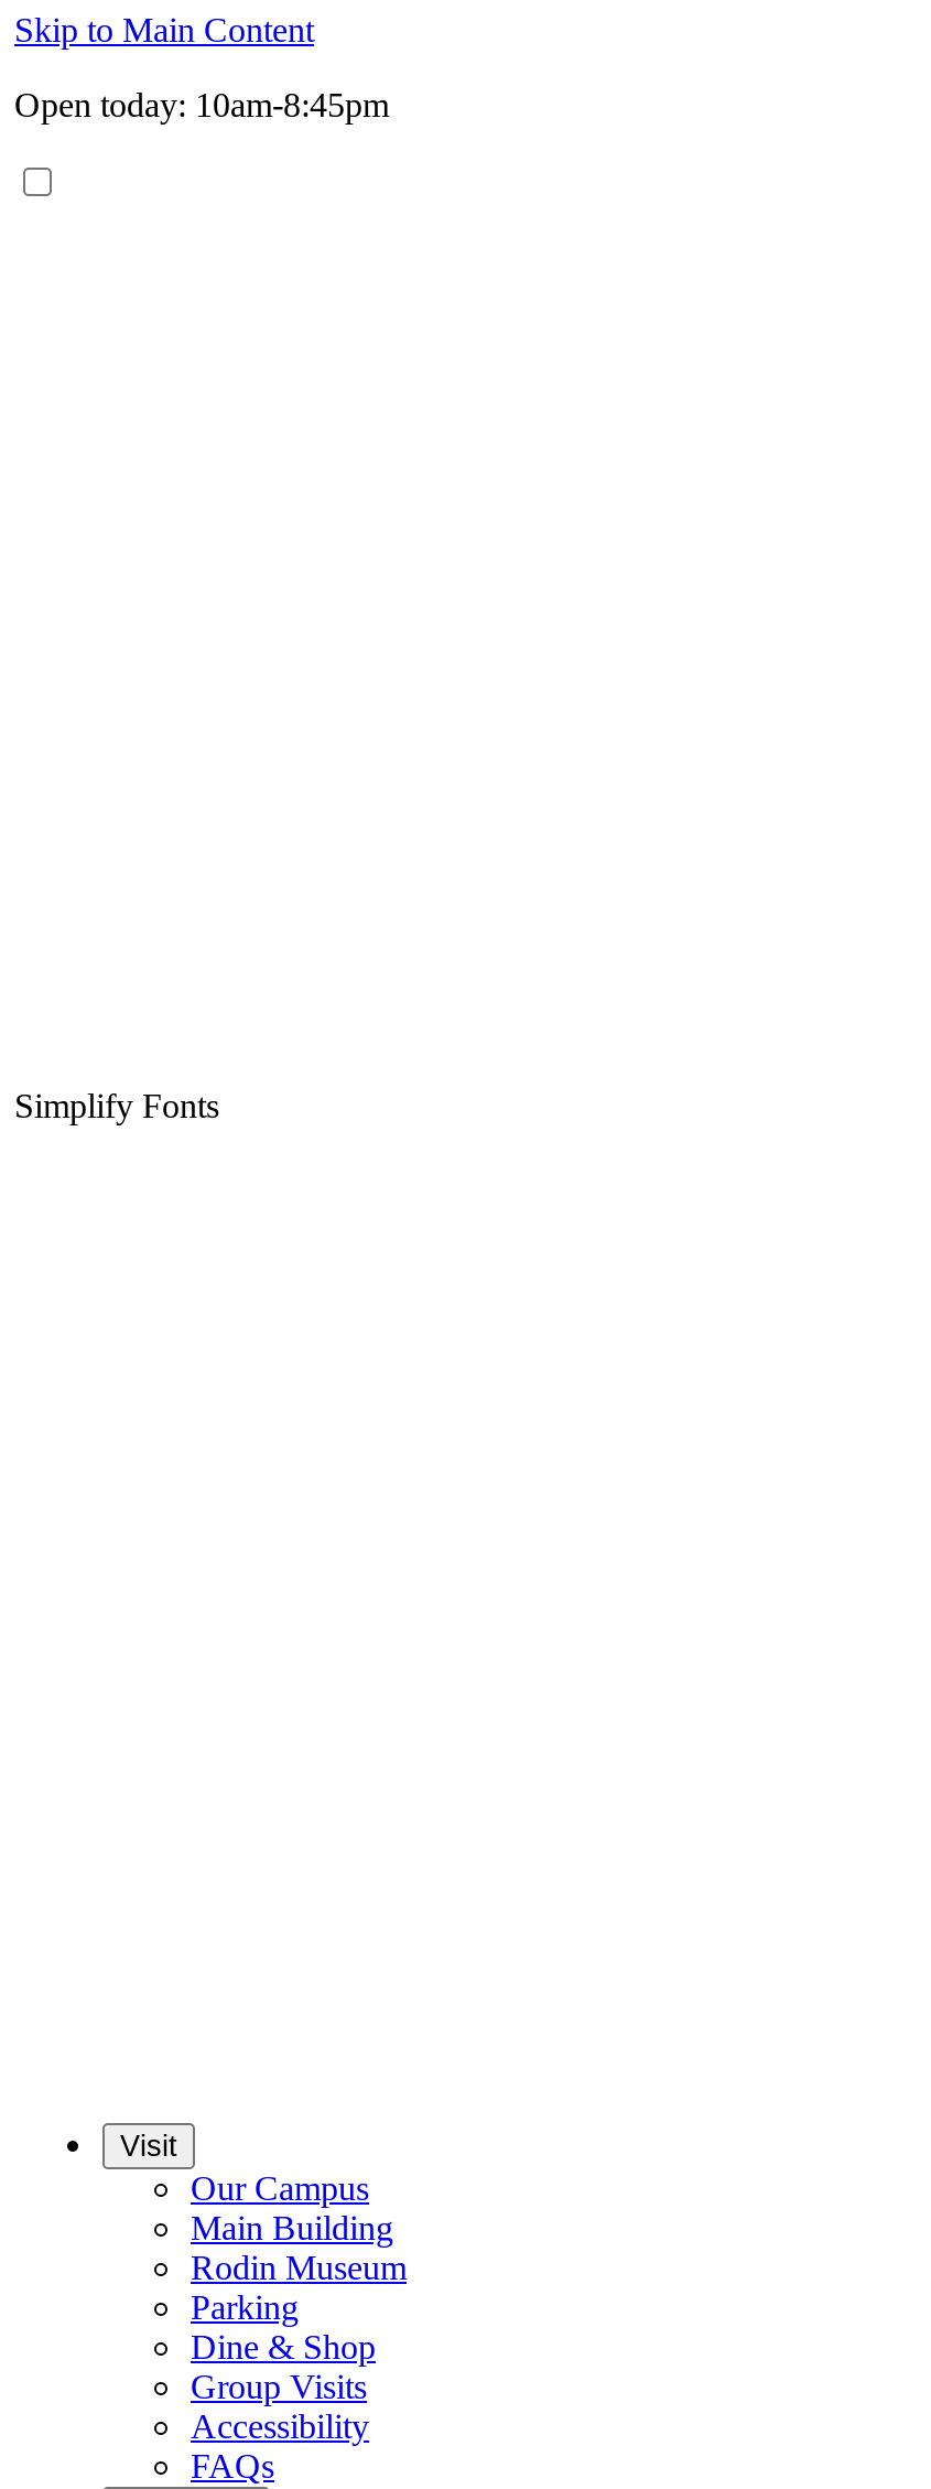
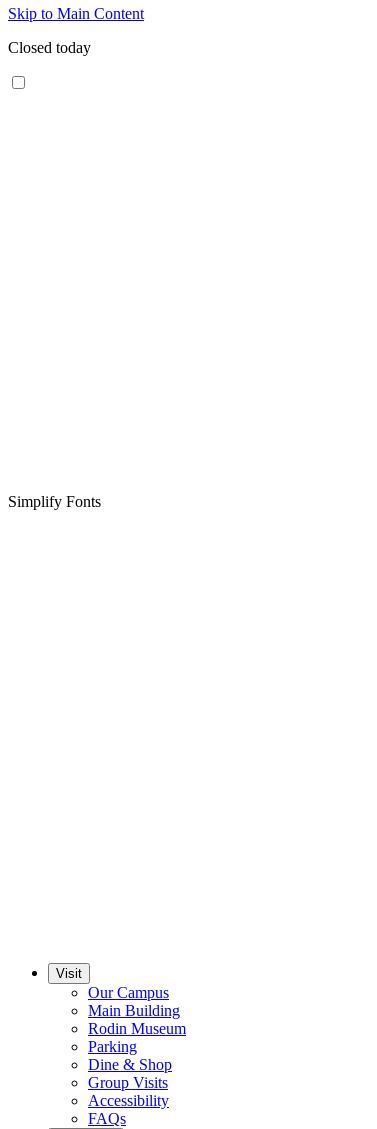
- Open today: 10am-8:45pm
+ Closed today
